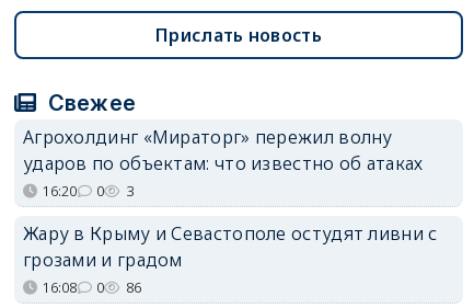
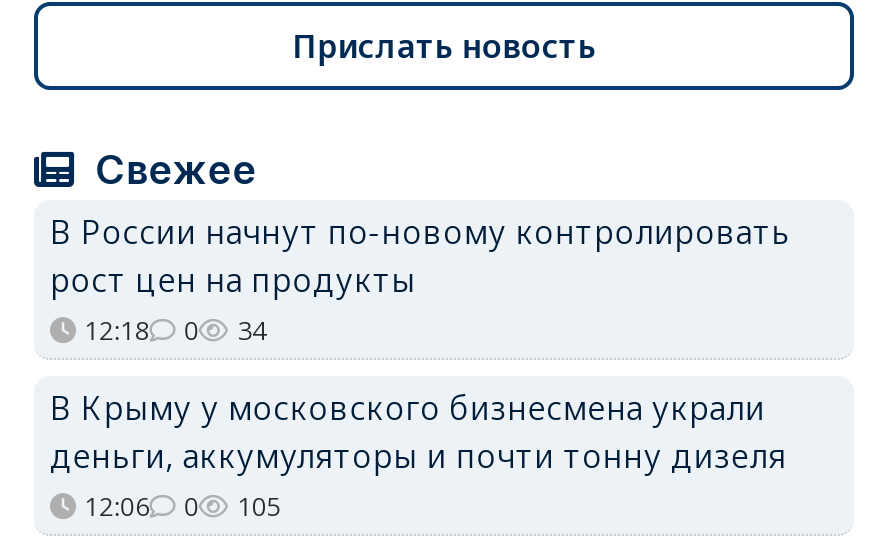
- Агрохолдинг «Мираторг» пережил волну
- ударов по объектам: что известно об атаках
- 16:20
+ В России начнут по-новому контролировать
+ рост цен на продукты
+ 12:18

- 3
+ 34

- Жару в Крыму и Севастополе остудят ливни с
- грозами и градом
- 16:08
+ В Крыму у московского бизнесмена украли
+ деньги, аккумуляторы и почти тонну дизеля
+ 12:06

- 86
+ 105
